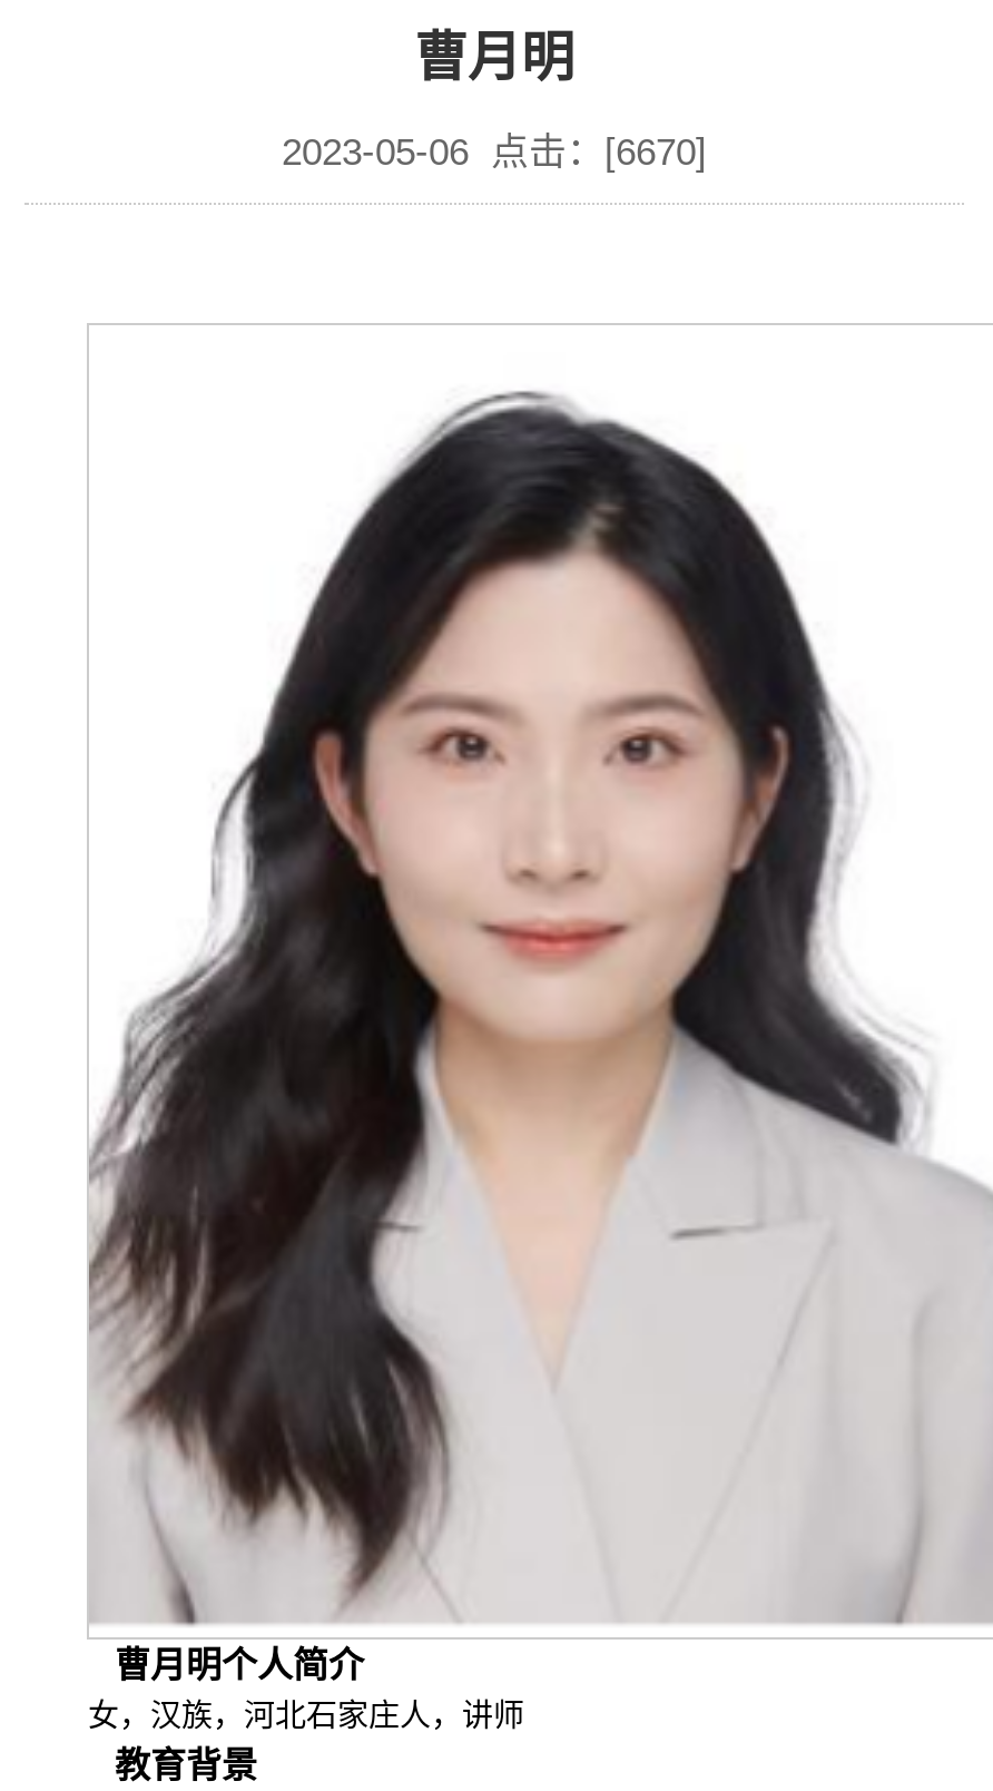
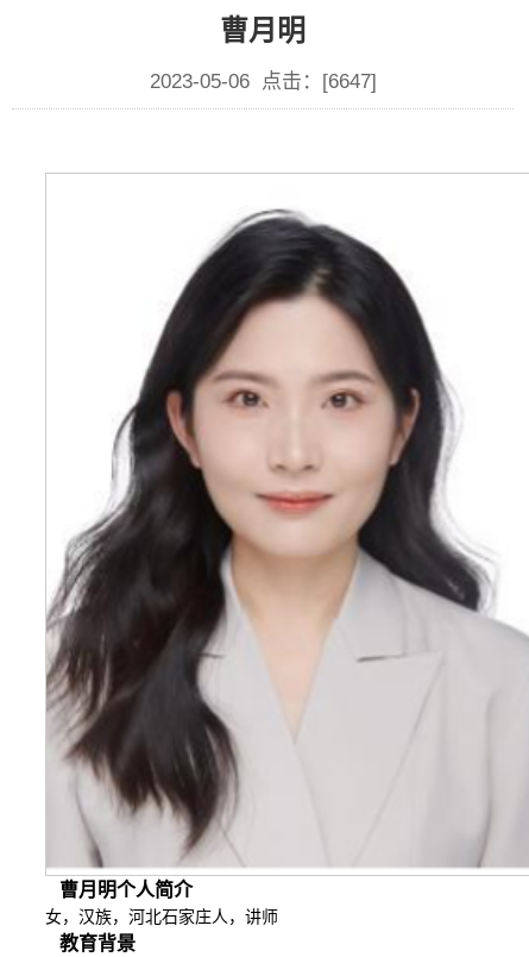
- 2023-05-06 点击：[6670]
+ 2023-05-06 点击：[6647]
